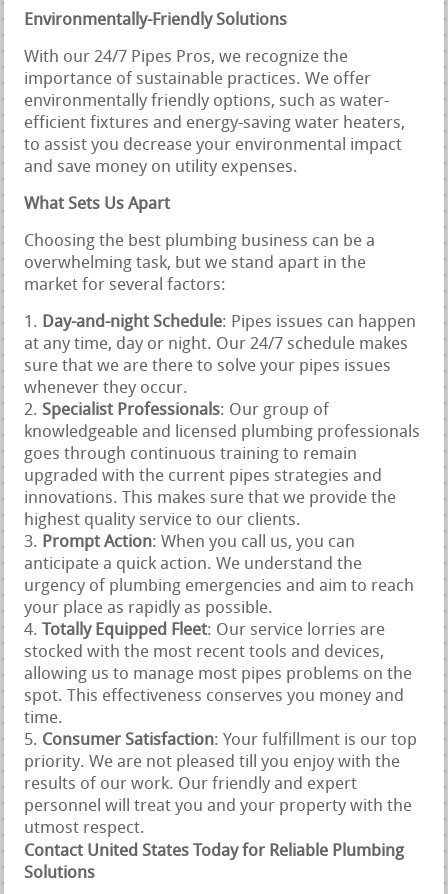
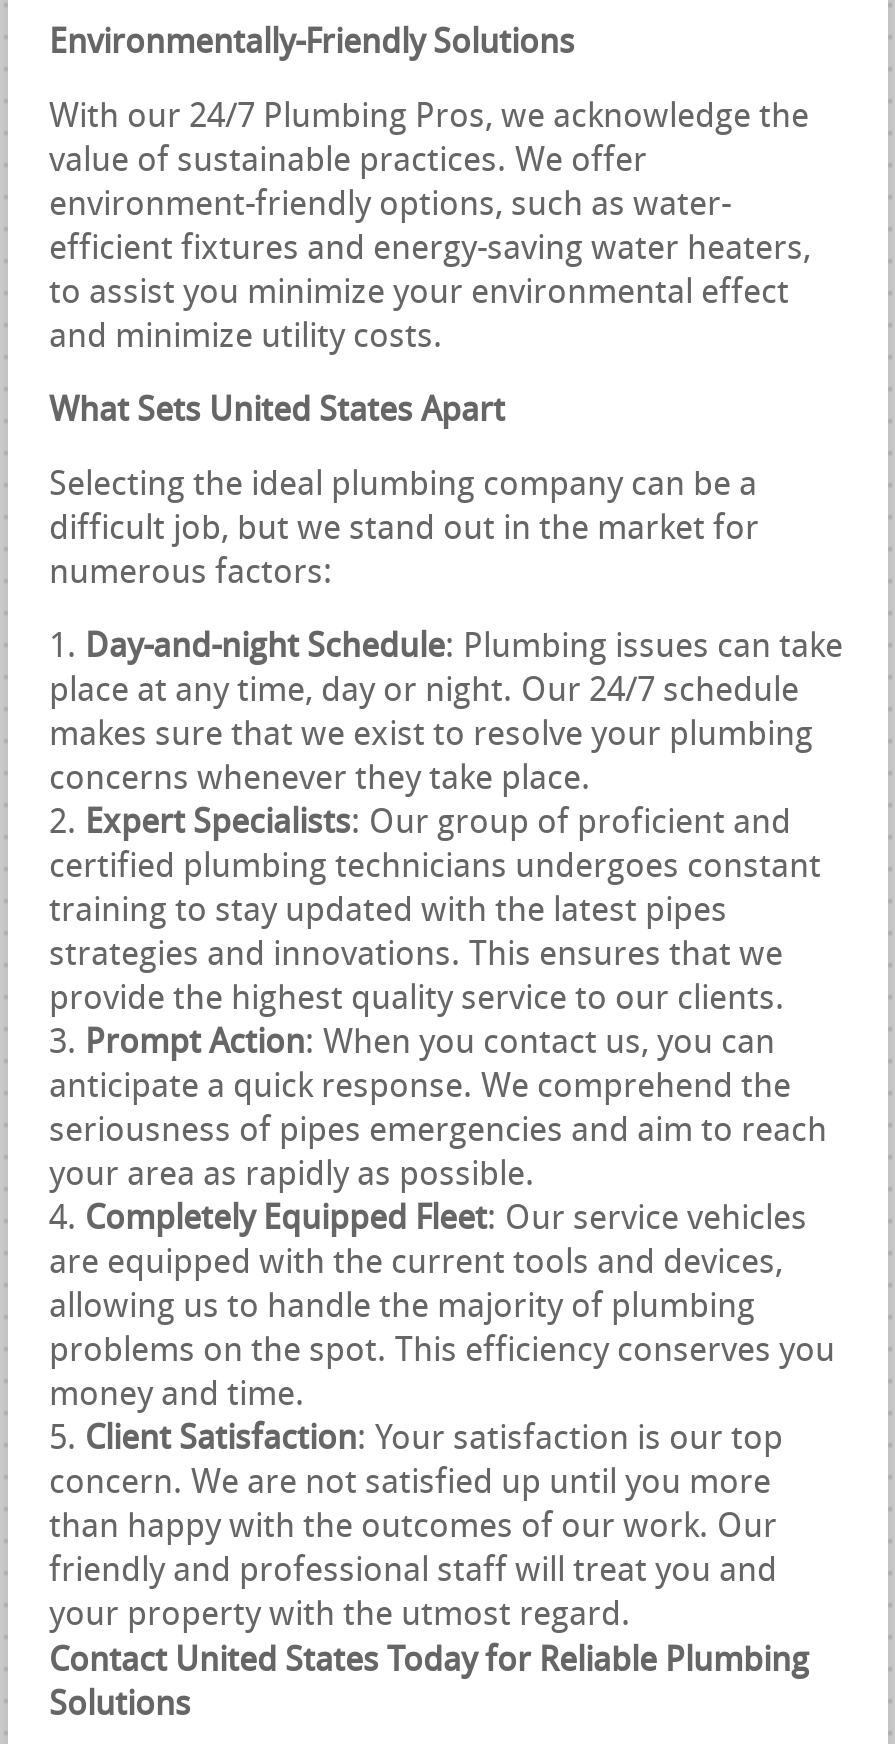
- With our 24/7 Pipes Pros, we recognize the
- importance of sustainable practices. We offer
- environmentally friendly options, such as water-
+ With our 24/7 Plumbing Pros, we acknowledge the
+ value of sustainable practices. We offer
+ environment-friendly options, such as water-

- to assist you decrease your environmental impact
- and save money on utility expenses.
+ to assist you minimize your environmental effect
+ and minimize utility costs.

- What Sets Us Apart
+ What Sets United States Apart

- Choosing the best plumbing business can be a
- overwhelming task, but we stand apart in the
- market for several factors:
+ Selecting the ideal plumbing company can be a
+ difficult job, but we stand out in the market for
+ numerous factors:

- Day-and-night Schedule: Pipes issues can happen
- at any time, day or night. Our 24/7 schedule makes
- sure that we are there to solve your pipes issues
- whenever they occur.
- Specialist Professionals: Our group of
- knowledgeable and licensed plumbing professionals
- goes through continuous training to remain
- upgraded with the current pipes strategies and
- innovations. This makes sure that we provide the
- highest quality service to our clients.
- Prompt Action: When you call us, you can
- anticipate a quick action. We understand the
- urgency of plumbing emergencies and aim to reach
- your place as rapidly as possible.
- Totally Equipped Fleet: Our service lorries are
- stocked with the most recent tools and devices,
- allowing us to manage most pipes problems on the
- spot. This effectiveness conserves you money and
- time.
- Consumer Satisfaction: Your fulfillment is our top
- priority. We are not pleased till you enjoy with the
- results of our work. Our friendly and expert
- personnel will treat you and your property with the
- utmost respect.
+ Day-and-night Schedule: Plumbing issues can take
+ place at any time, day or night. Our 24/7 schedule
+ makes sure that we exist to resolve your plumbing
+ concerns whenever they take place.
+ Expert Specialists: Our group of proficient and
+ certified plumbing technicians undergoes constant
+ training to stay updated with the latest pipes
+ strategies and innovations. This ensures that we
+ provide the highest quality service to our clients.
+ Prompt Action: When you contact us, you can
+ anticipate a quick response. We comprehend the
+ seriousness of pipes emergencies and aim to reach
+ your area as rapidly as possible.
+ Completely Equipped Fleet: Our service vehicles
+ are equipped with the current tools and devices,
+ allowing us to handle the majority of plumbing
+ problems on the spot. This efficiency conserves you
+ money and time.
+ Client Satisfaction: Your satisfaction is our top
+ concern. We are not satisfied up until you more
+ than happy with the outcomes of our work. Our
+ friendly and professional staff will treat you and
+ your property with the utmost regard.
